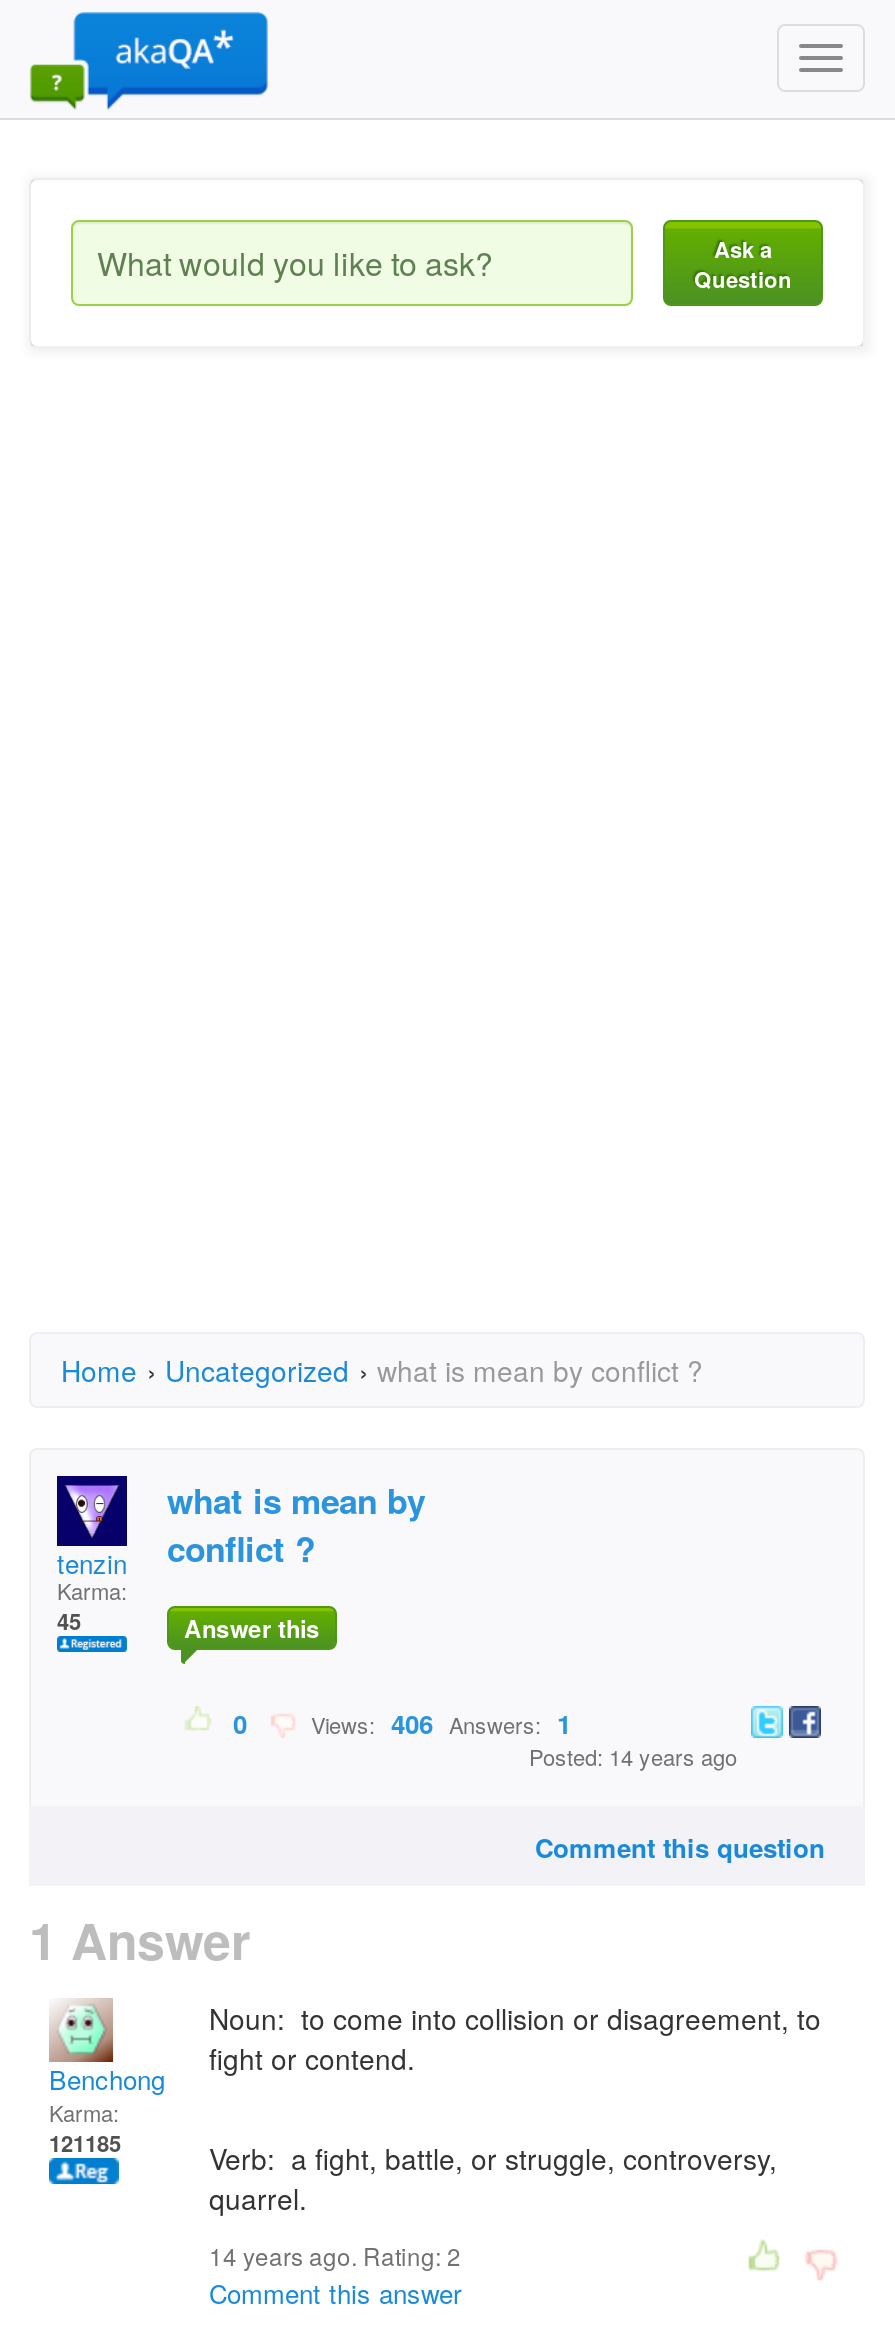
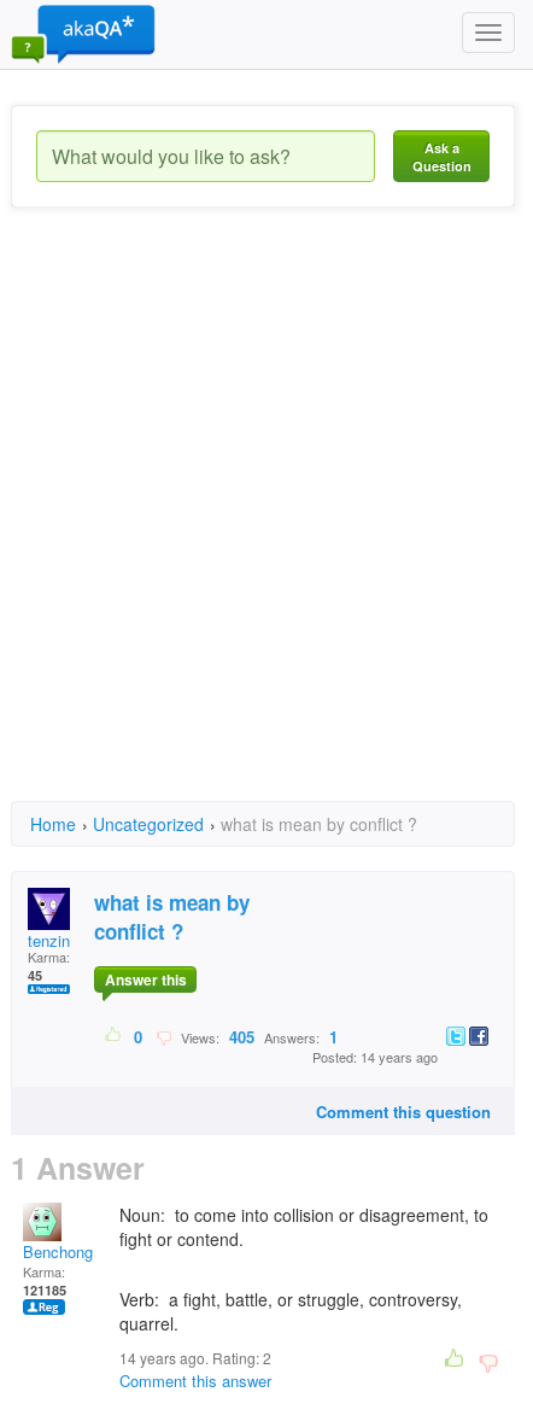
- Views: 406 Answers: 1
+ Views: 405 Answers: 1
